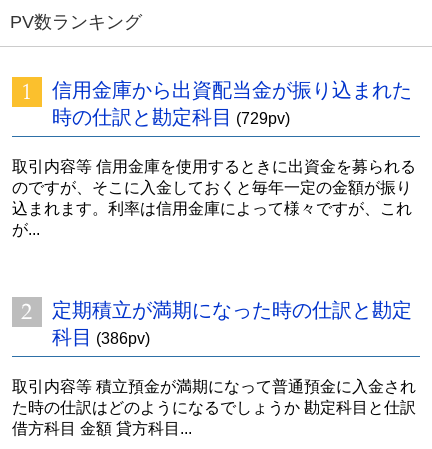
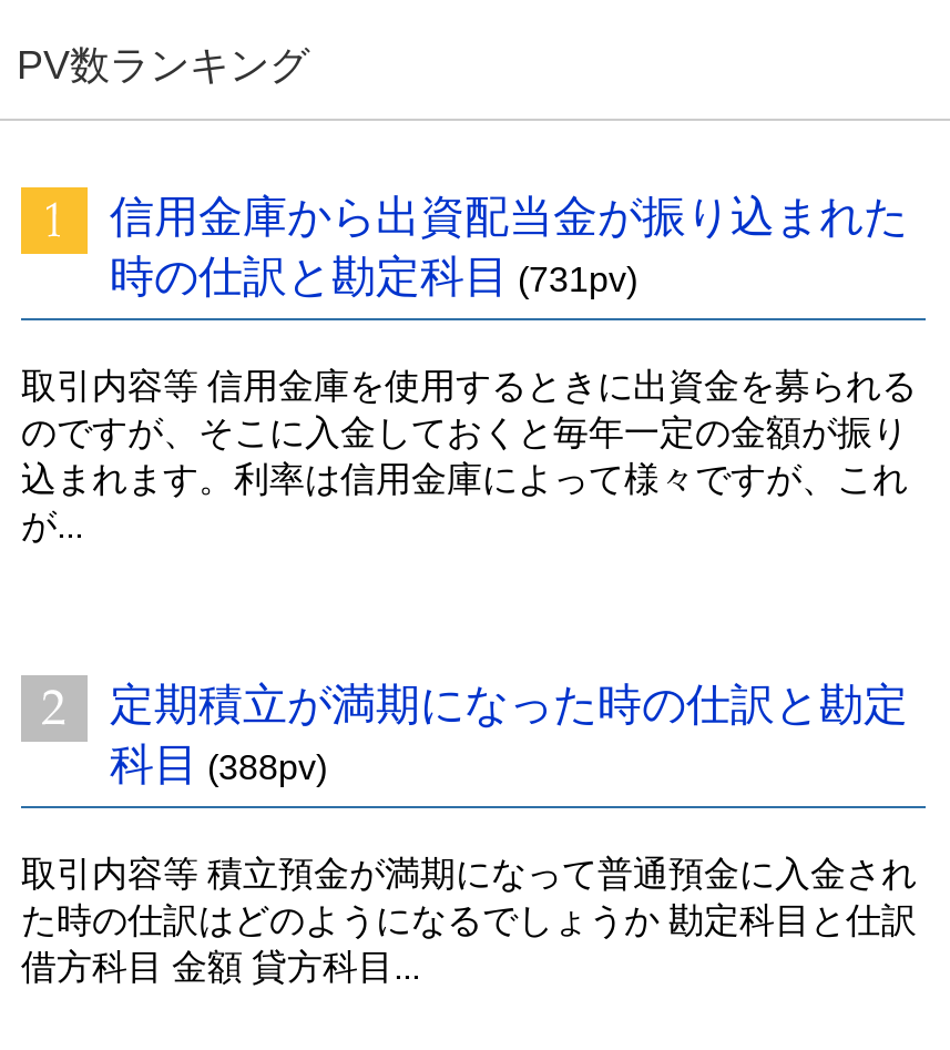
- 時の仕訳と勘定科目(729pv)
+ 時の仕訳と勘定科目(731pv)

- 科目(386pv)
+ 科目(388pv)
